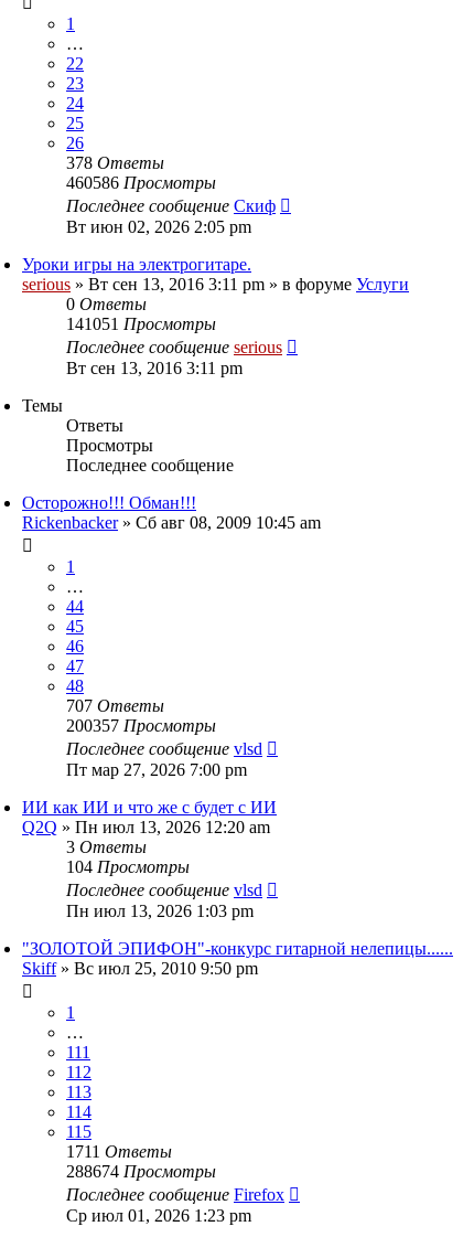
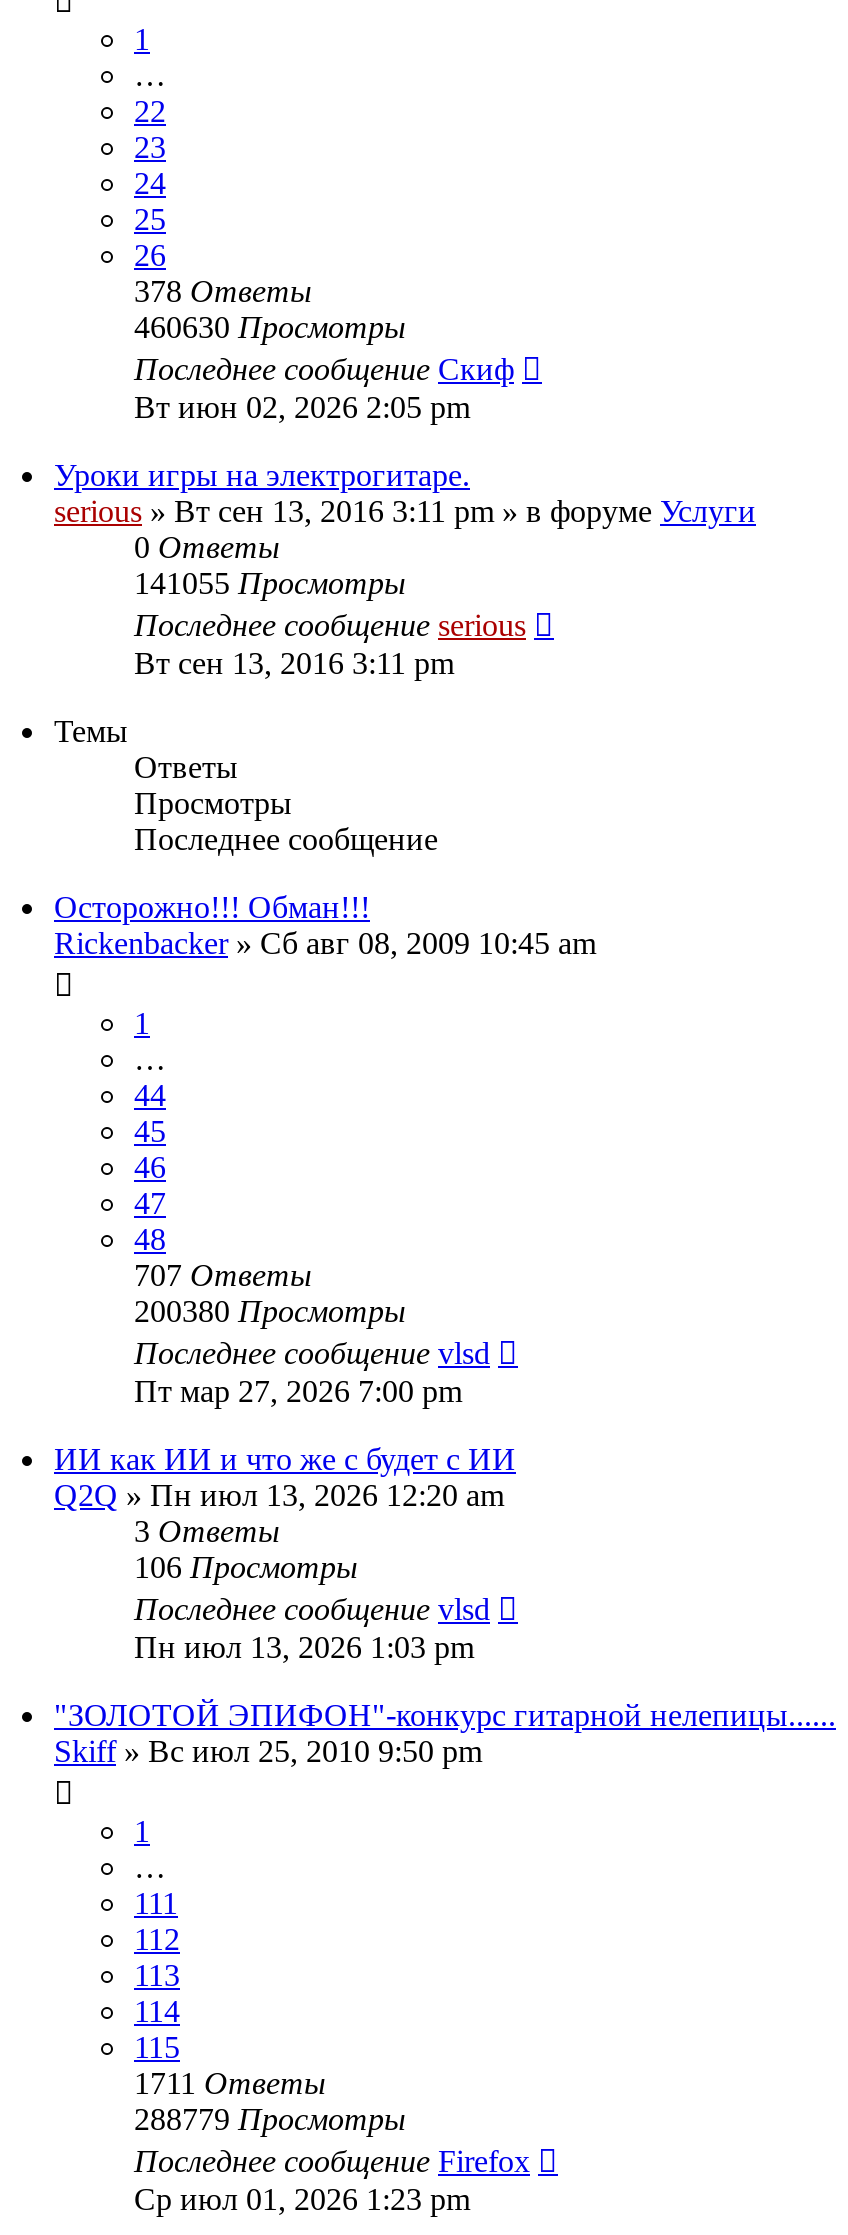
- 460586 Просмотры
+ 460630 Просмотры

- 141051 Просмотры
+ 141055 Просмотры

- 200357 Просмотры
+ 200380 Просмотры

- 104 Просмотры
+ 106 Просмотры

- 288674 Просмотры
+ 288779 Просмотры
